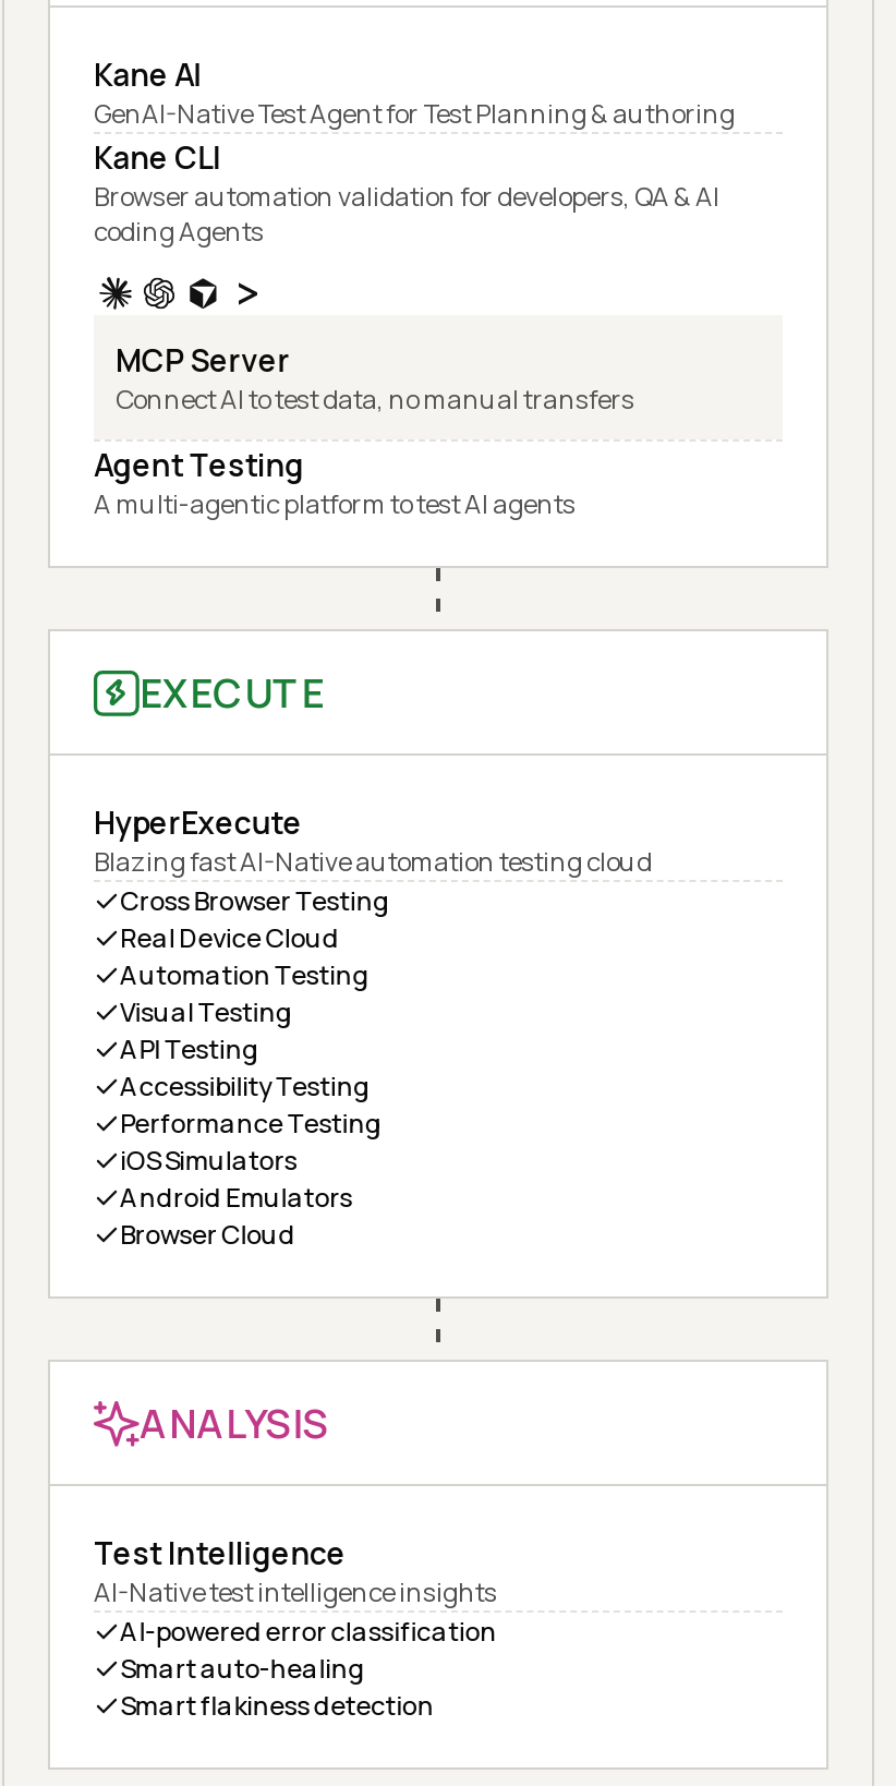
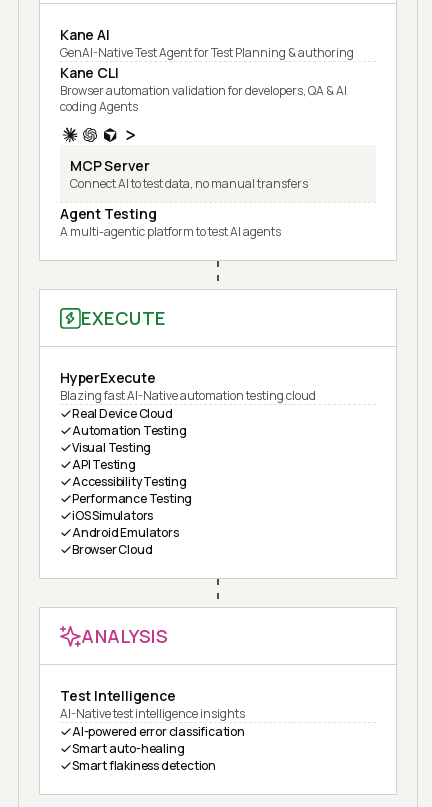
- Cross Browser Testing
